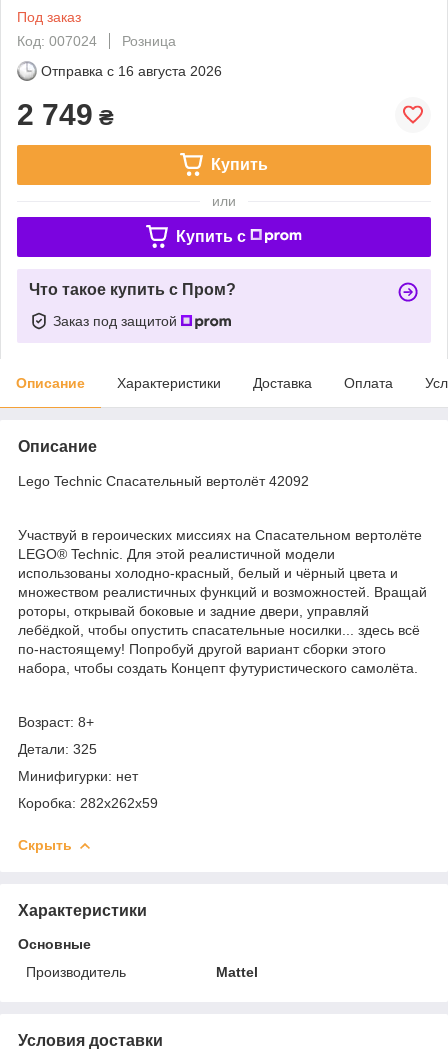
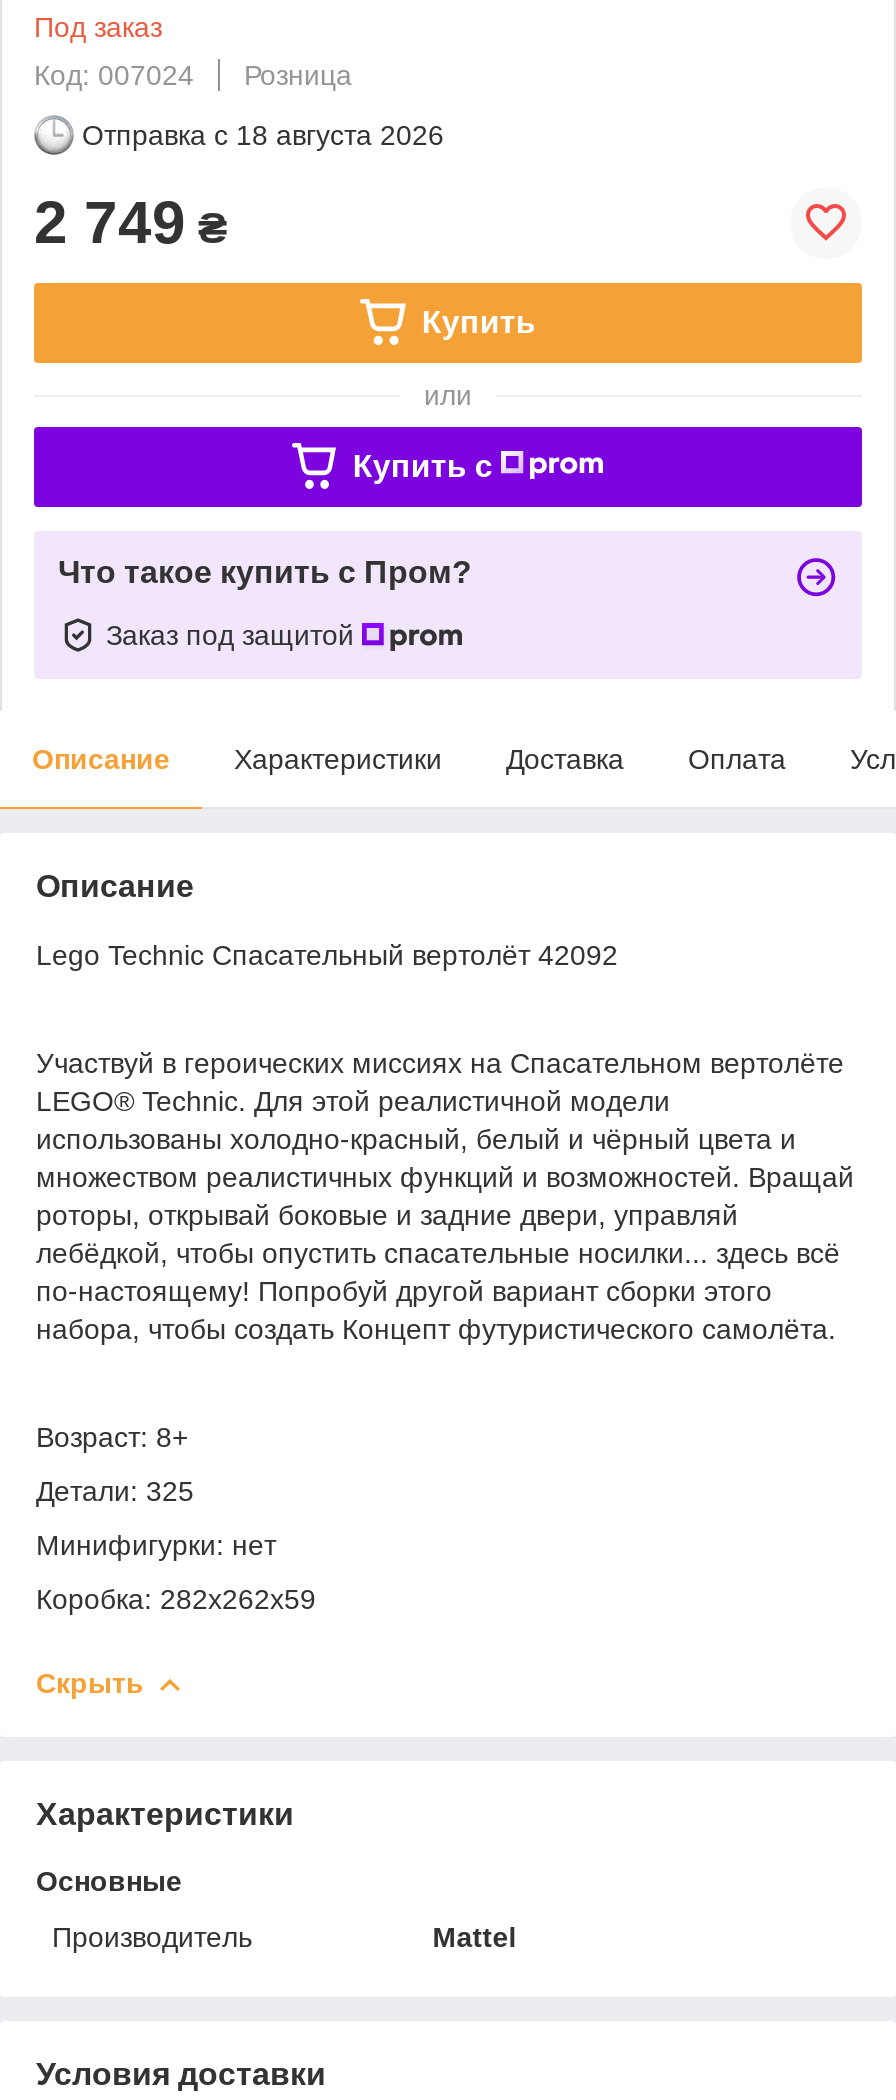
- Отправка с 16 августа 2026
+ Отправка с 18 августа 2026
